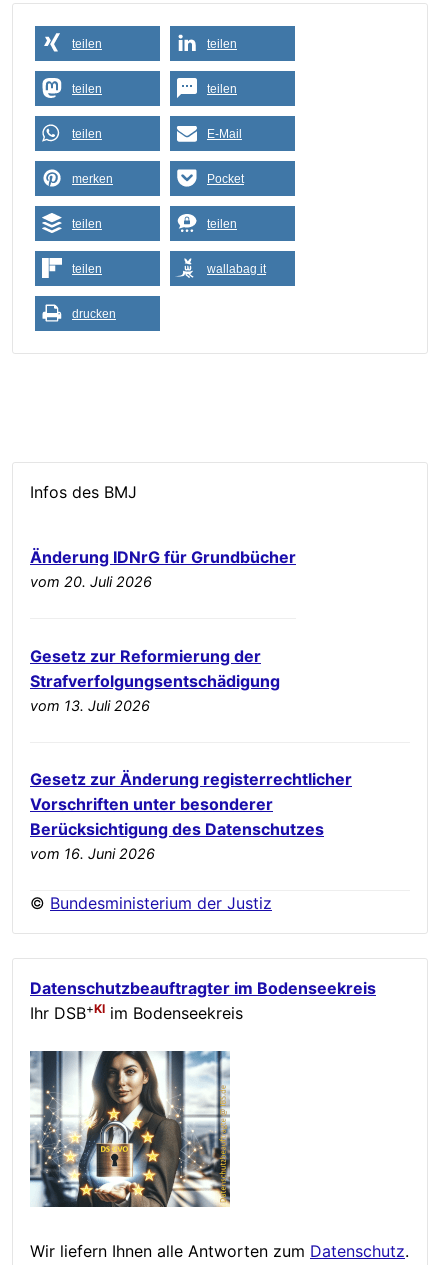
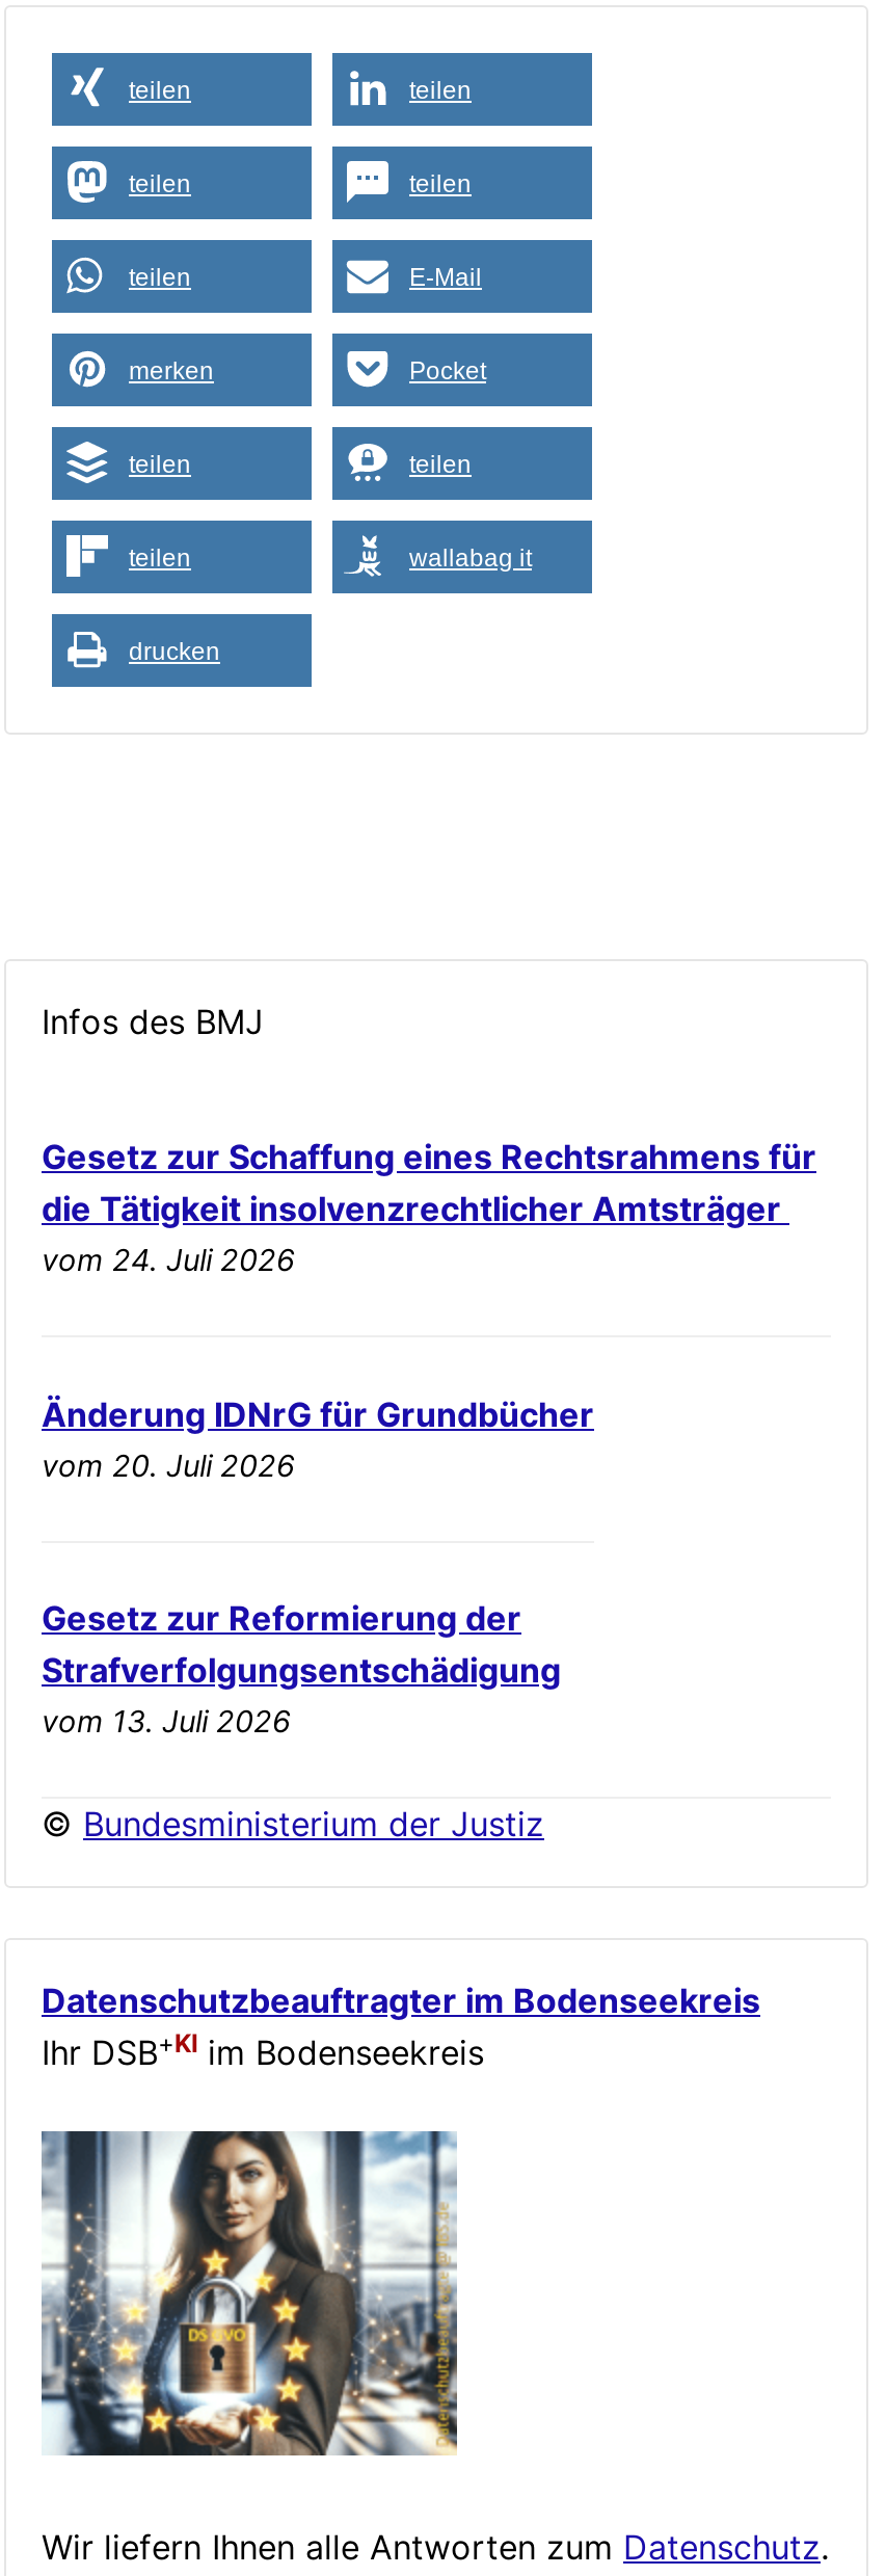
+ Gesetz zur Schaffung eines Rechtsrahmens für
+ die Tätigkeit insolvenzrechtlicher Amtsträger
+ vom 24. Juli 2026

moved down: Änderung IDNrG für Grundbücher | vom 20. Juli 2026 | Gesetz zur Reformierung der | Strafverfolgungsentschädigung | vom 13. Juli 2026

- Gesetz zur Änderung registerrechtlicher
- Vorschriften unter besonderer
- Berücksichtigung des Datenschutzes
- vom 16. Juni 2026
